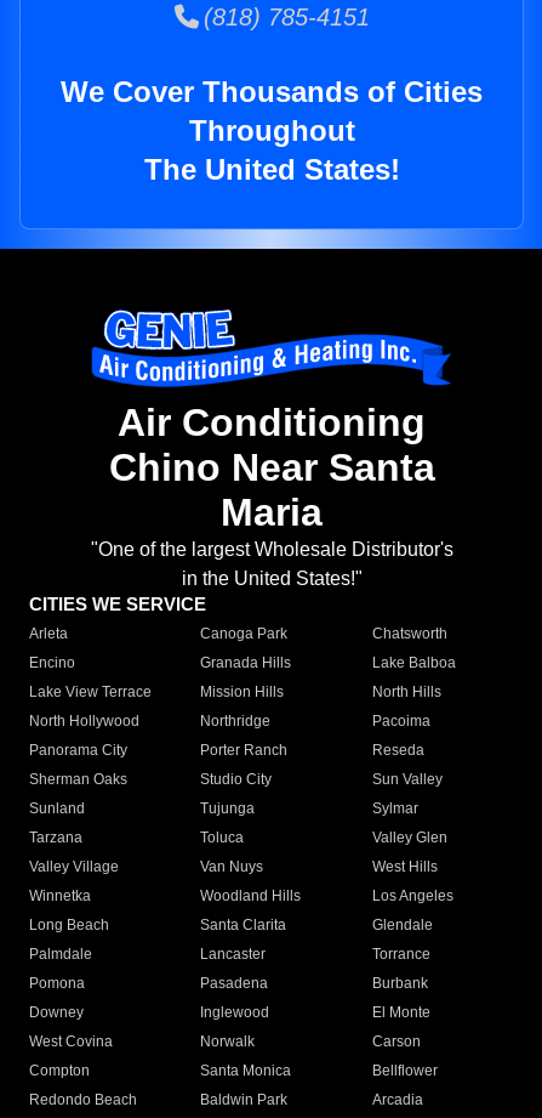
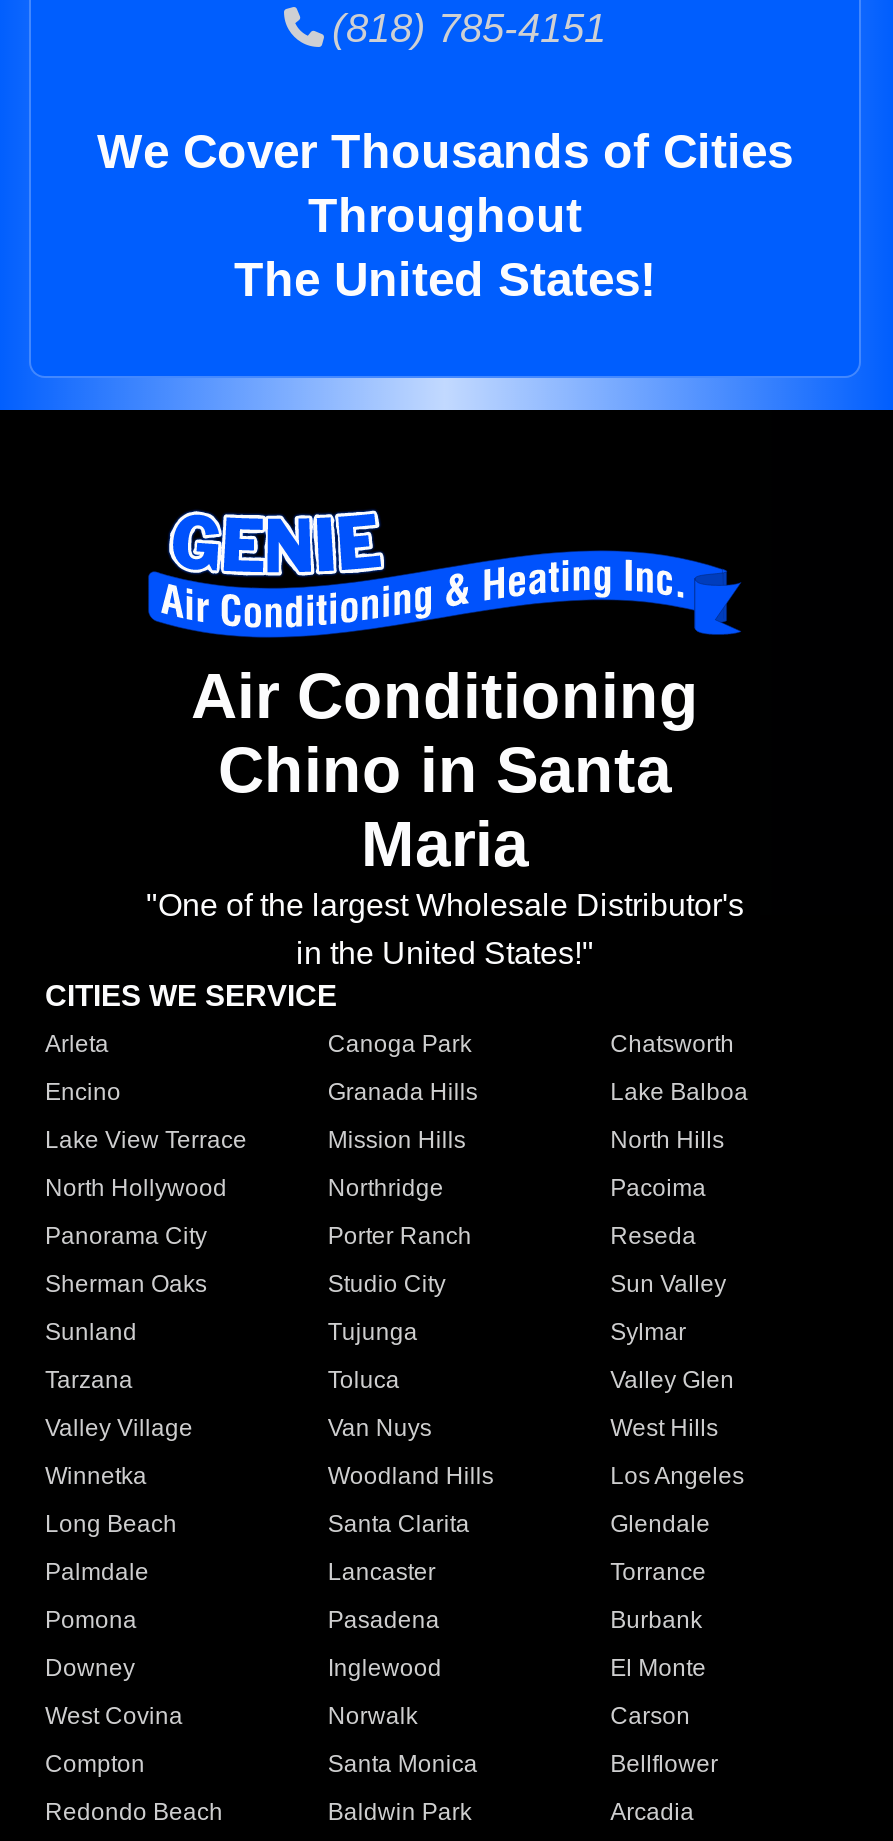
- Chino Near Santa
+ Chino in Santa
